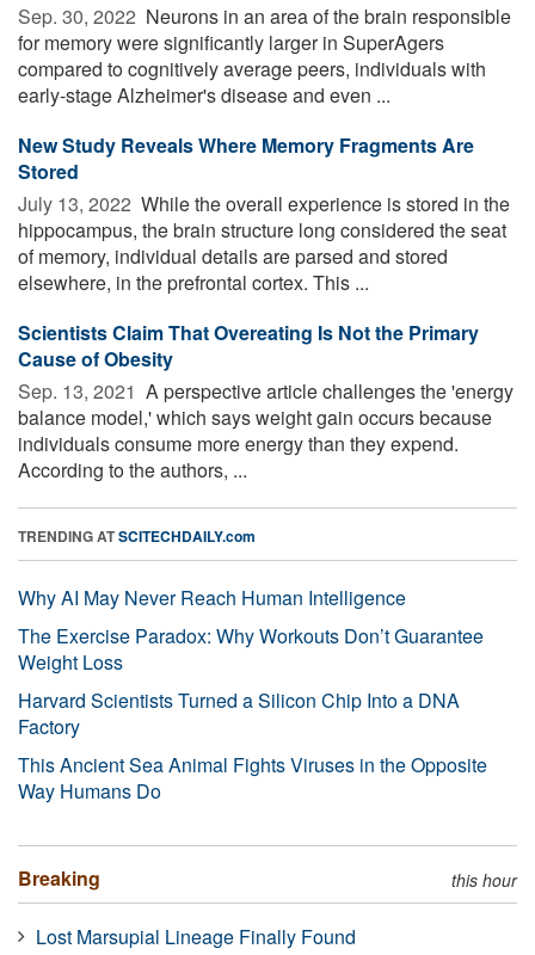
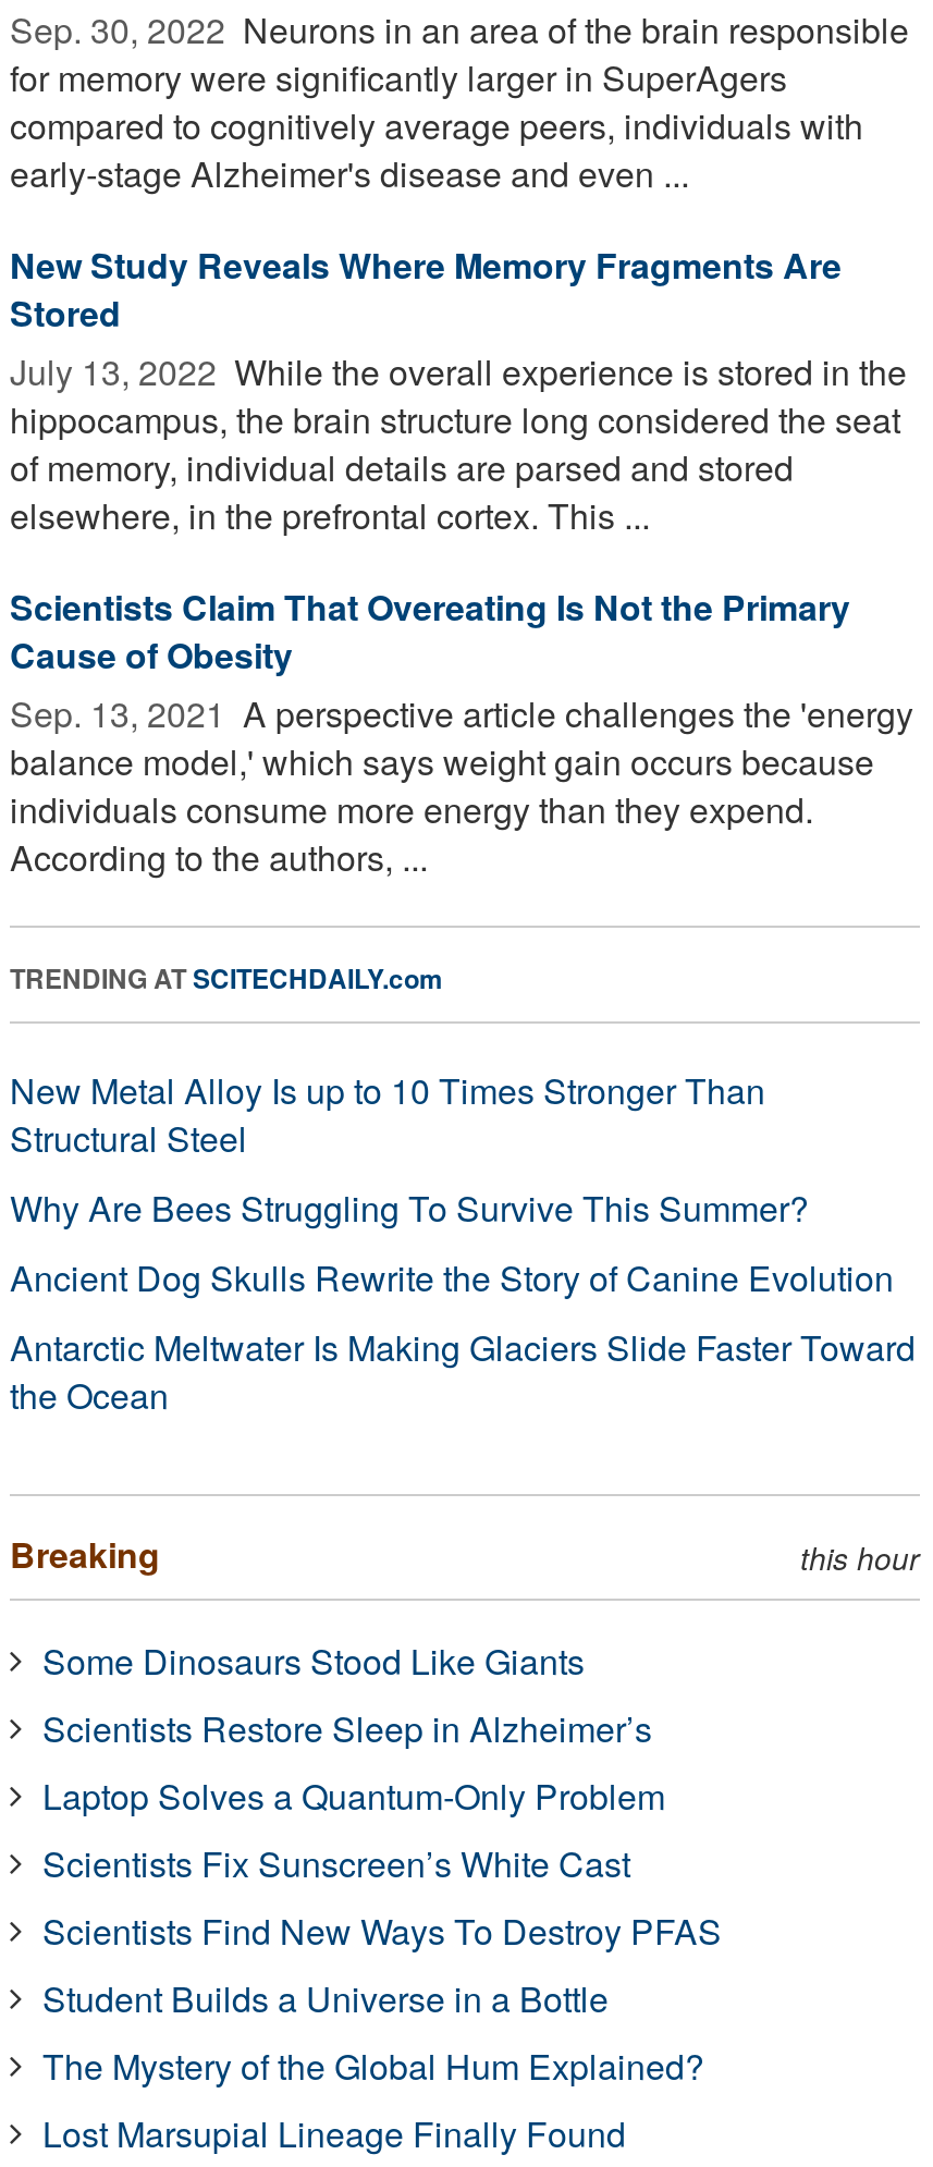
- Why AI May Never Reach Human Intelligence
- The Exercise Paradox: Why Workouts Don’t Guarantee
- Weight Loss
- Harvard Scientists Turned a Silicon Chip Into a DNA
- Factory
- This Ancient Sea Animal Fights Viruses in the Opposite
- Way Humans Do
+ New Metal Alloy Is up to 10 Times Stronger Than
+ Structural Steel
+ Why Are Bees Struggling To Survive This Summer?
+ Ancient Dog Skulls Rewrite the Story of Canine Evolution
+ Antarctic Meltwater Is Making Glaciers Slide Faster Toward
+ the Ocean

moved up: Breaking | this hour

+ Some Dinosaurs Stood Like Giants
+ Scientists Restore Sleep in Alzheimer’s
+ Laptop Solves a Quantum-Only Problem
+ Scientists Fix Sunscreen’s White Cast
+ Scientists Find New Ways To Destroy PFAS
+ Student Builds a Universe in a Bottle
+ The Mystery of the Global Hum Explained?
